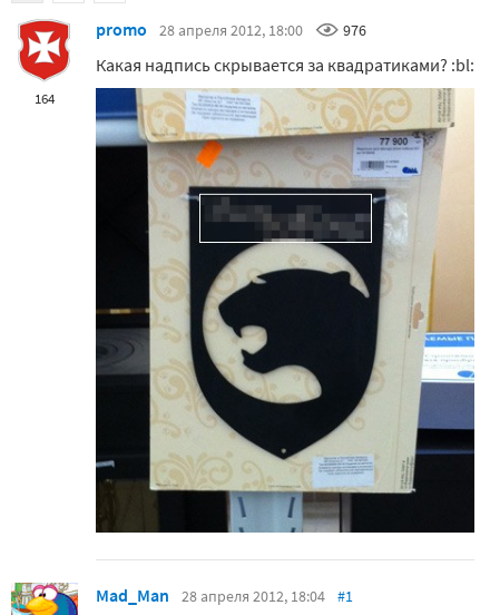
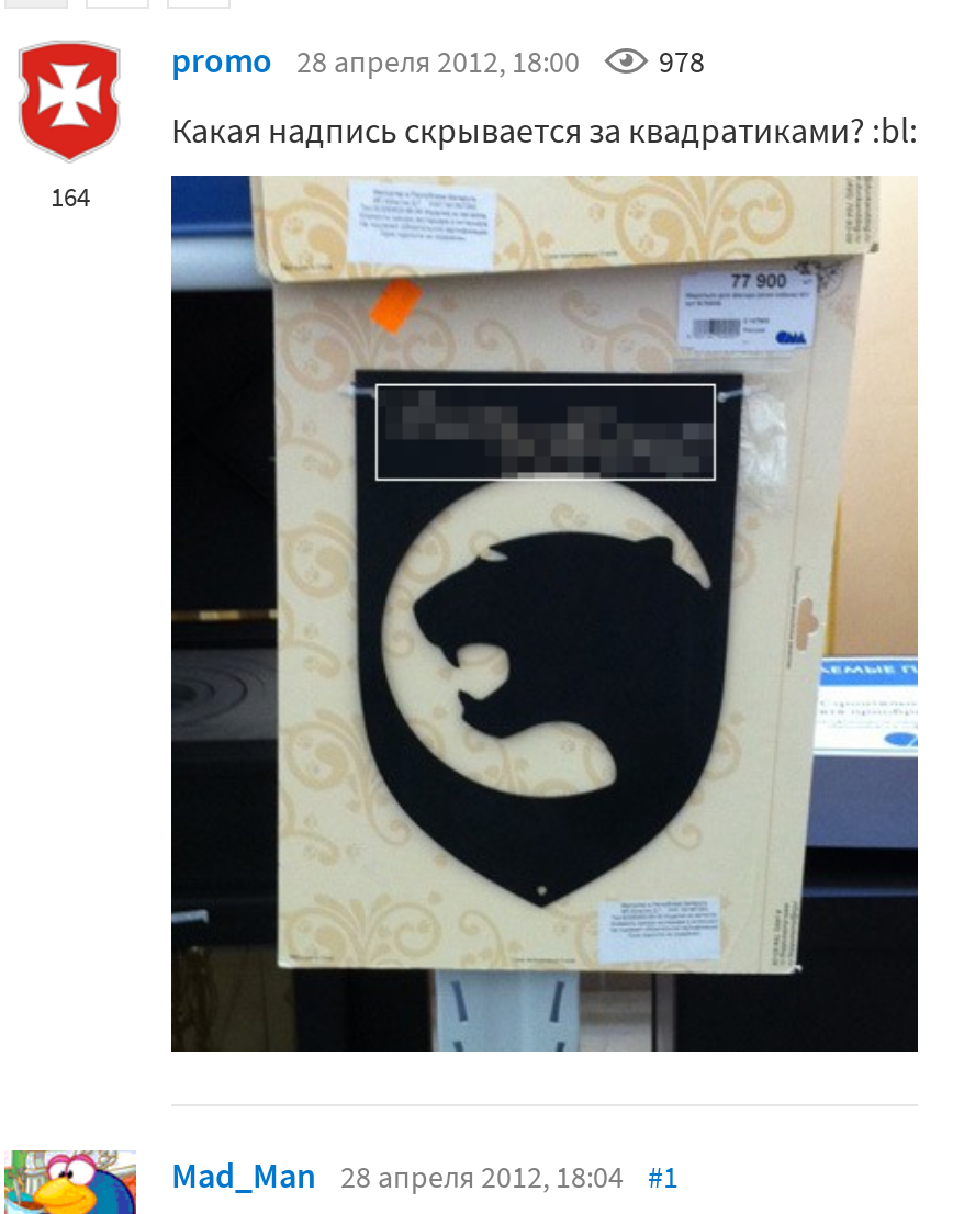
- promo 28 апреля 2012, 18:00 976
+ promo 28 апреля 2012, 18:00 978
